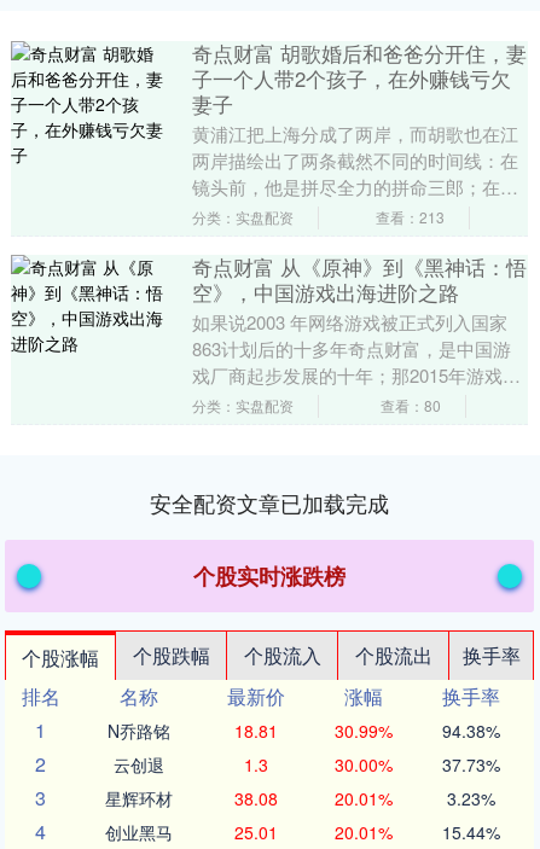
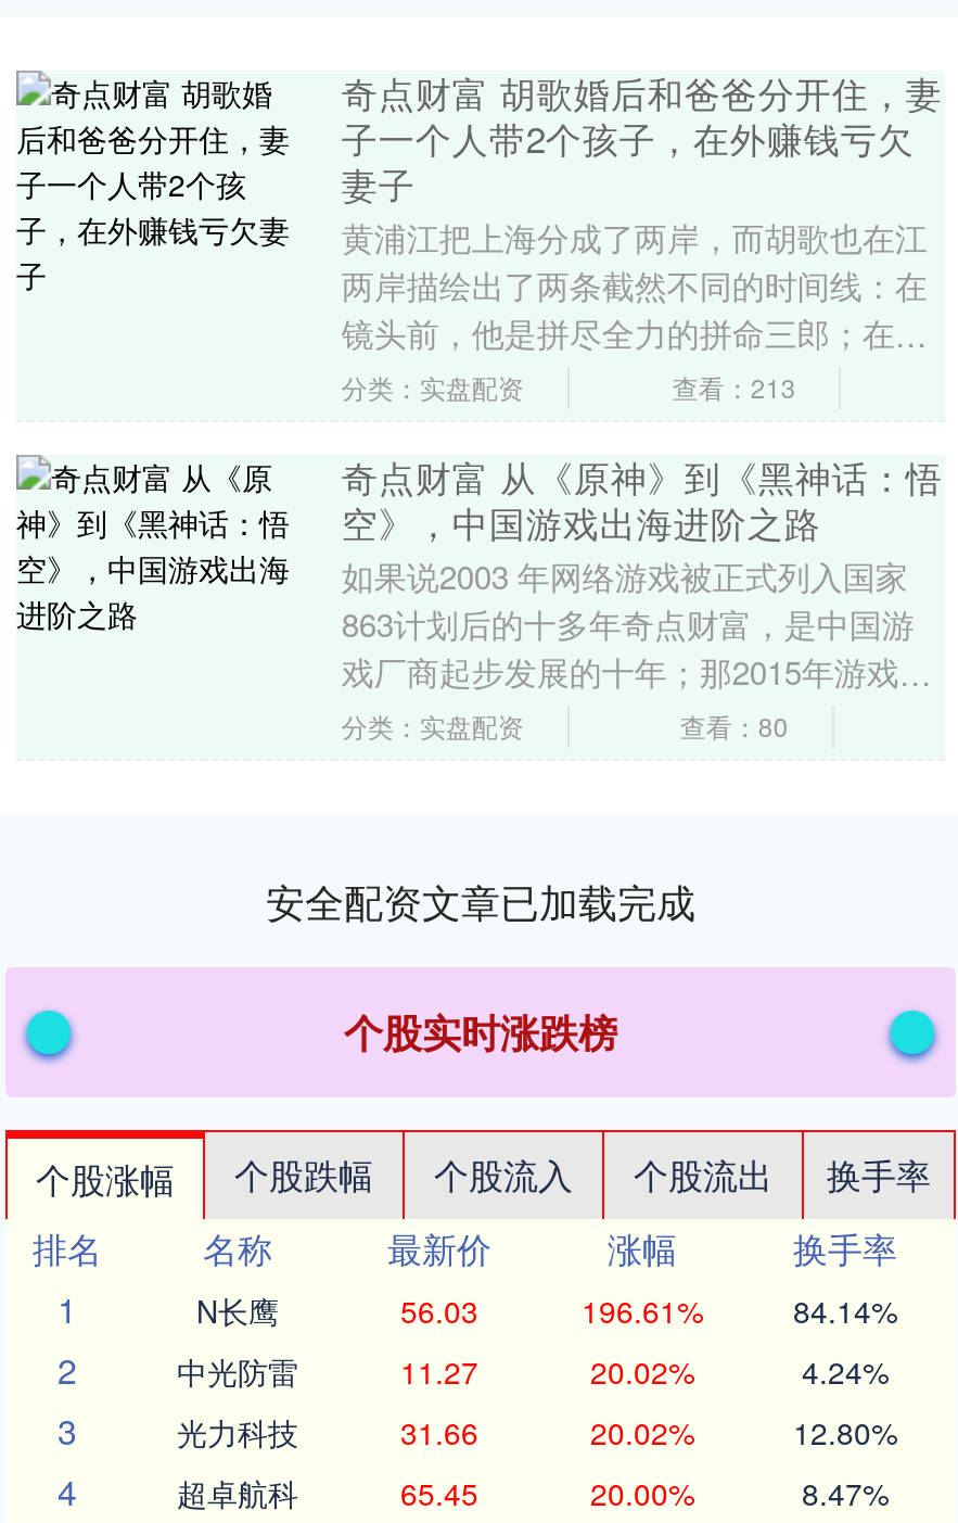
- N乔路铭
- 18.81
- 30.99%
- 94.38%
+ N长鹰
+ 56.03
+ 196.61%
+ 84.14%

- 云创退
- 1.3
- 30.00%
- 37.73%
+ 中光防雷
+ 11.27
+ 20.02%
+ 4.24%

- 星辉环材
- 38.08
- 20.01%
- 3.23%
+ 光力科技
+ 31.66
+ 20.02%
+ 12.80%

- 创业黑马
- 25.01
- 20.01%
- 15.44%
+ 超卓航科
+ 65.45
+ 20.00%
+ 8.47%
